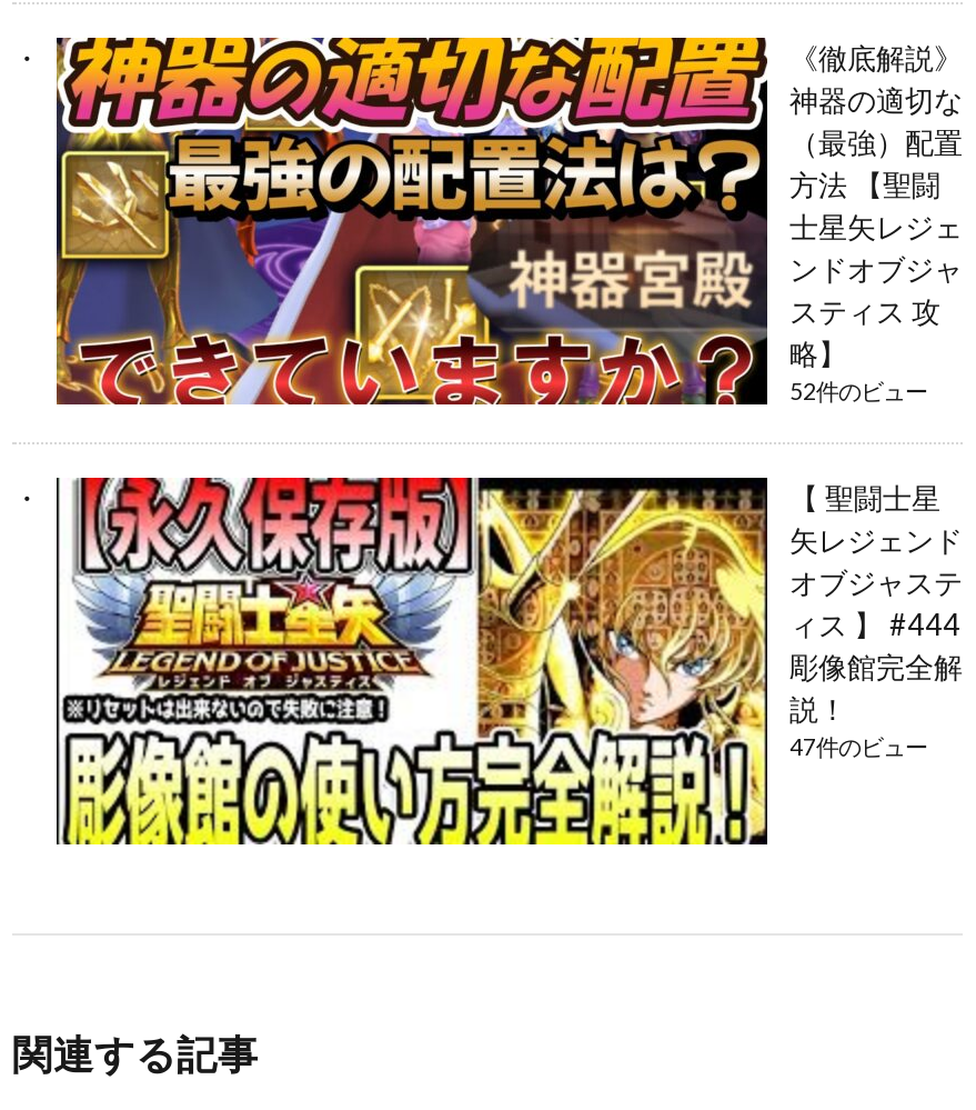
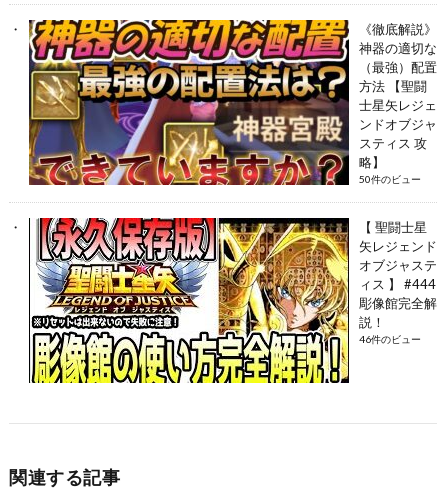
- 52件のビュー
+ 50件のビュー

- 47件のビュー
+ 46件のビュー
